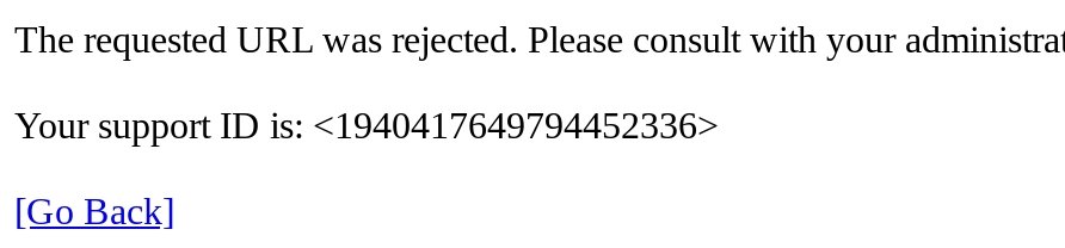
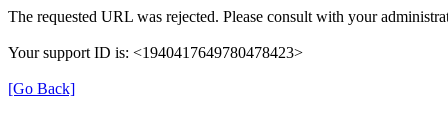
- Your support ID is: <1940417649794452336>
+ Your support ID is: <1940417649780478423>
